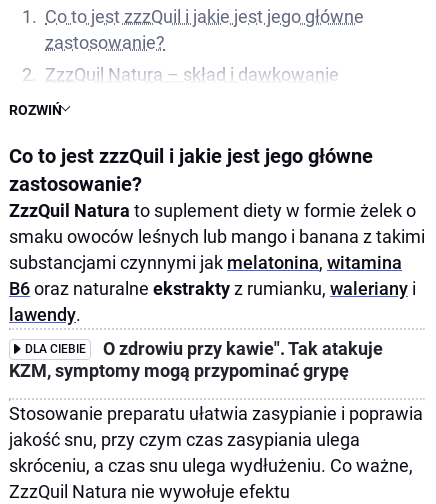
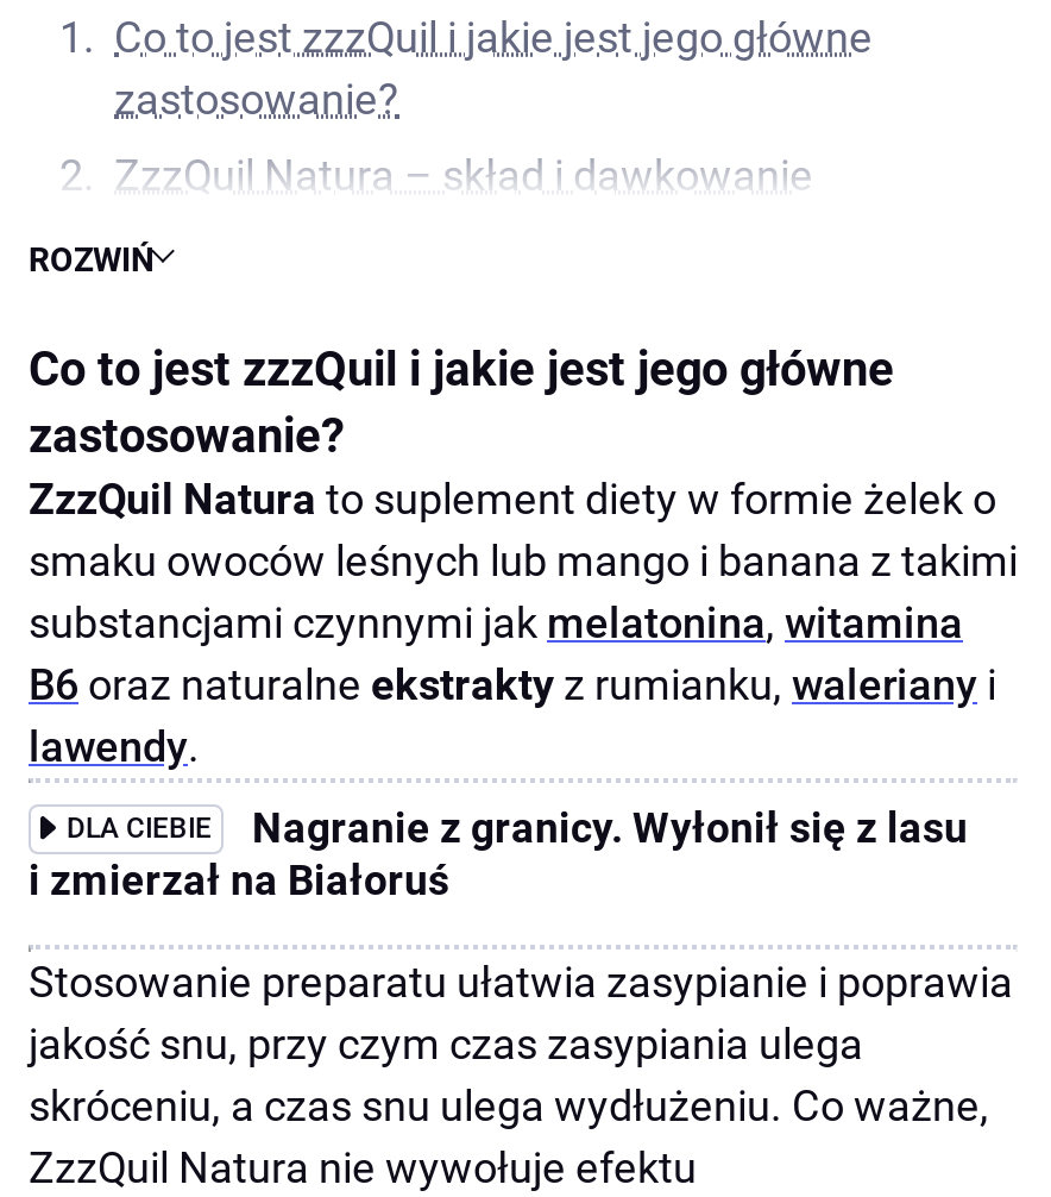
- O zdrowiu przy kawie". Tak atakuje
- KZM, symptomy mogą przypominać grypę
+ Nagranie z granicy. Wyłonił się z lasu
+ i zmierzał na Białoruś
